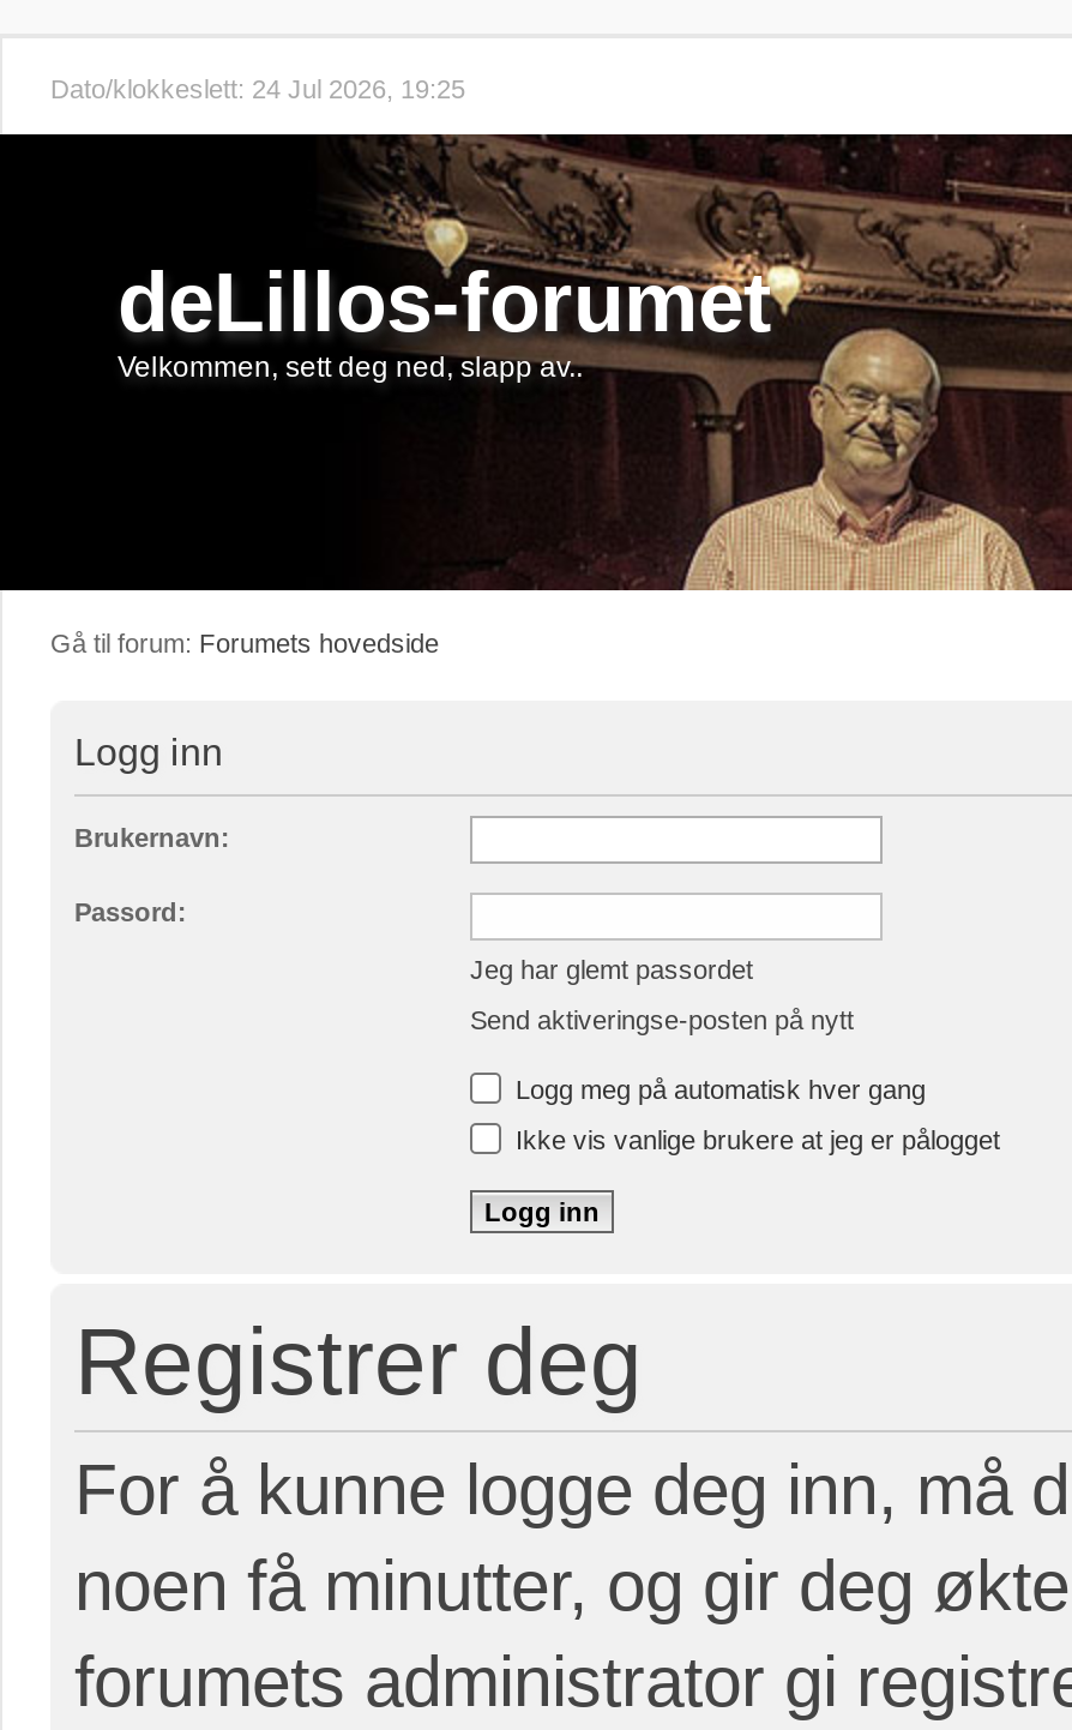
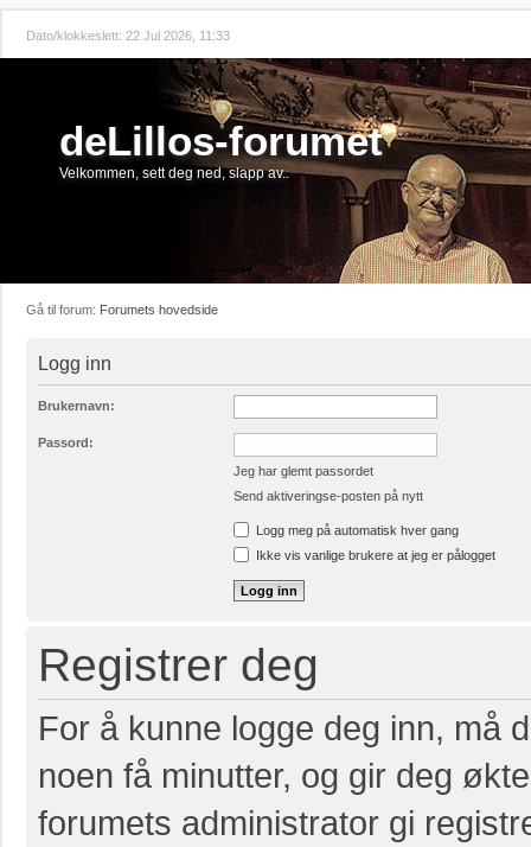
- Dato/klokkeslett: 24 Jul 2026, 19:25
+ Dato/klokkeslett: 22 Jul 2026, 11:33
